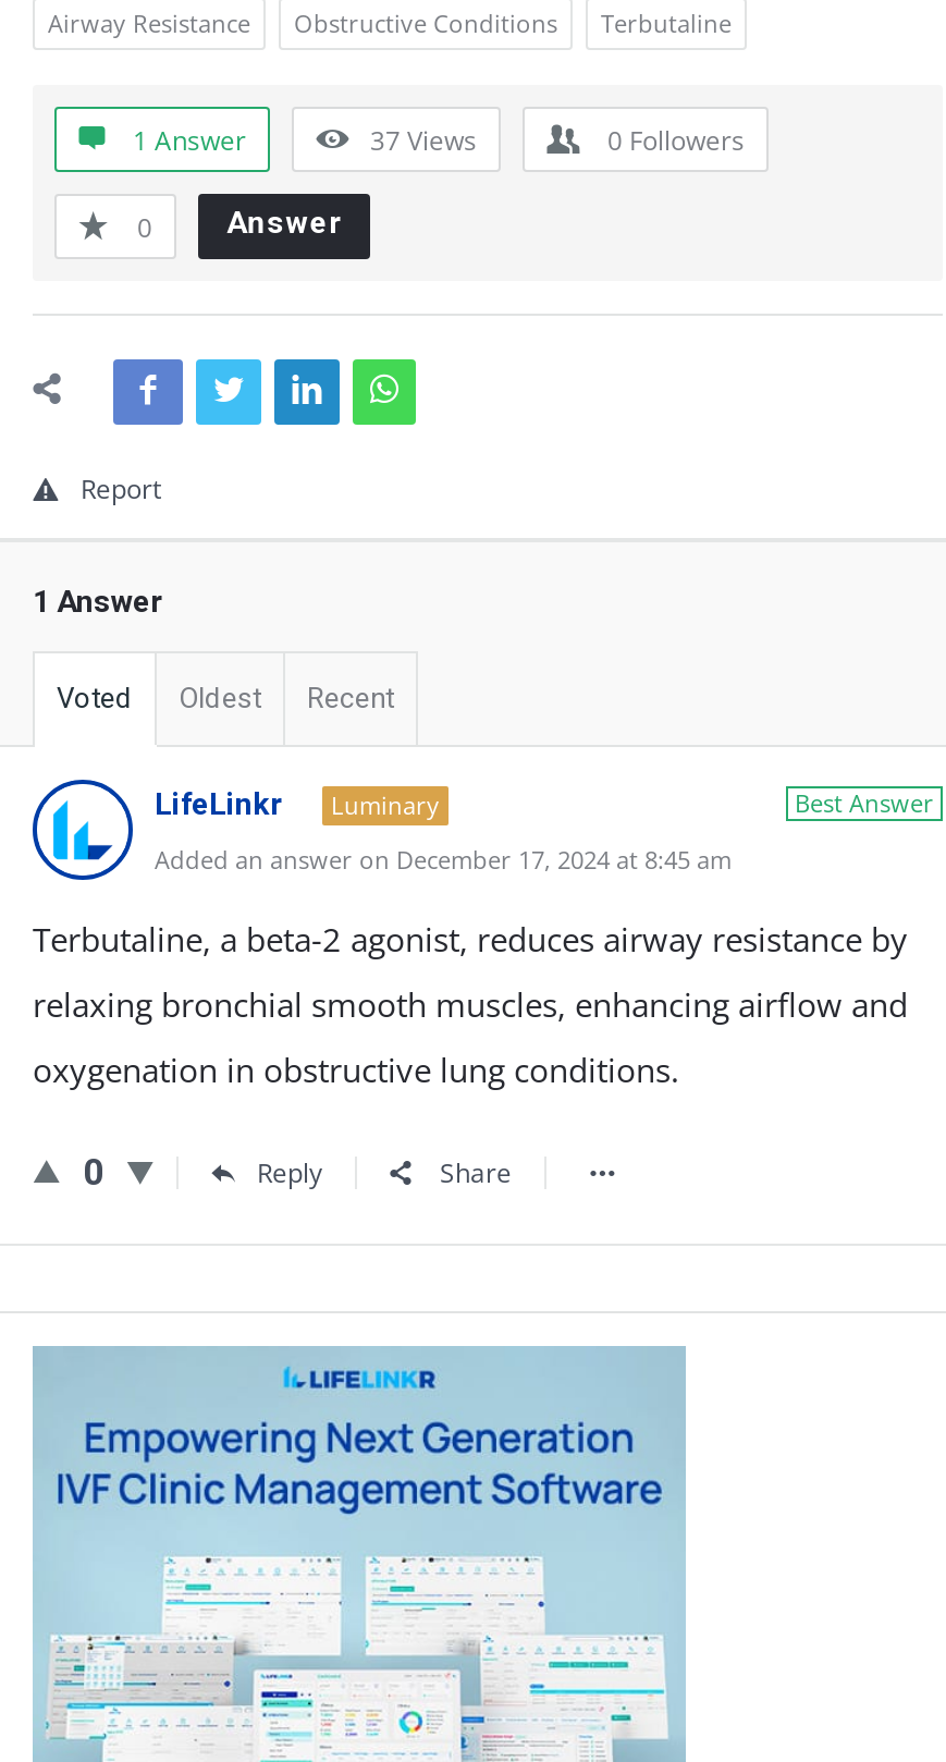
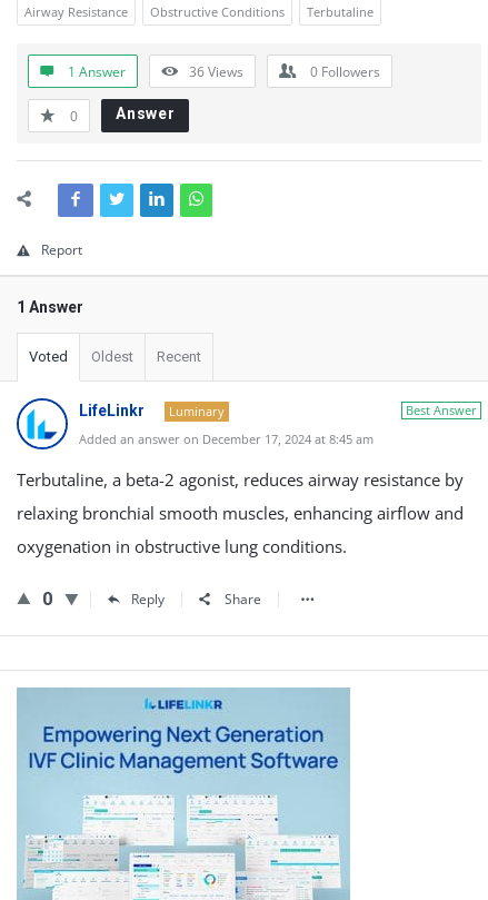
- 37 Views
+ 36 Views
